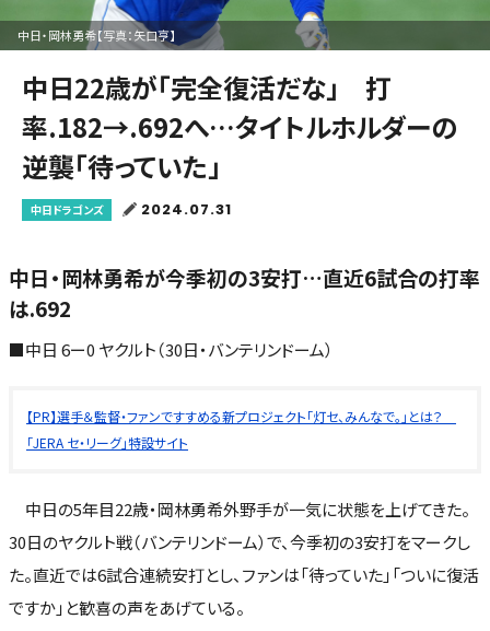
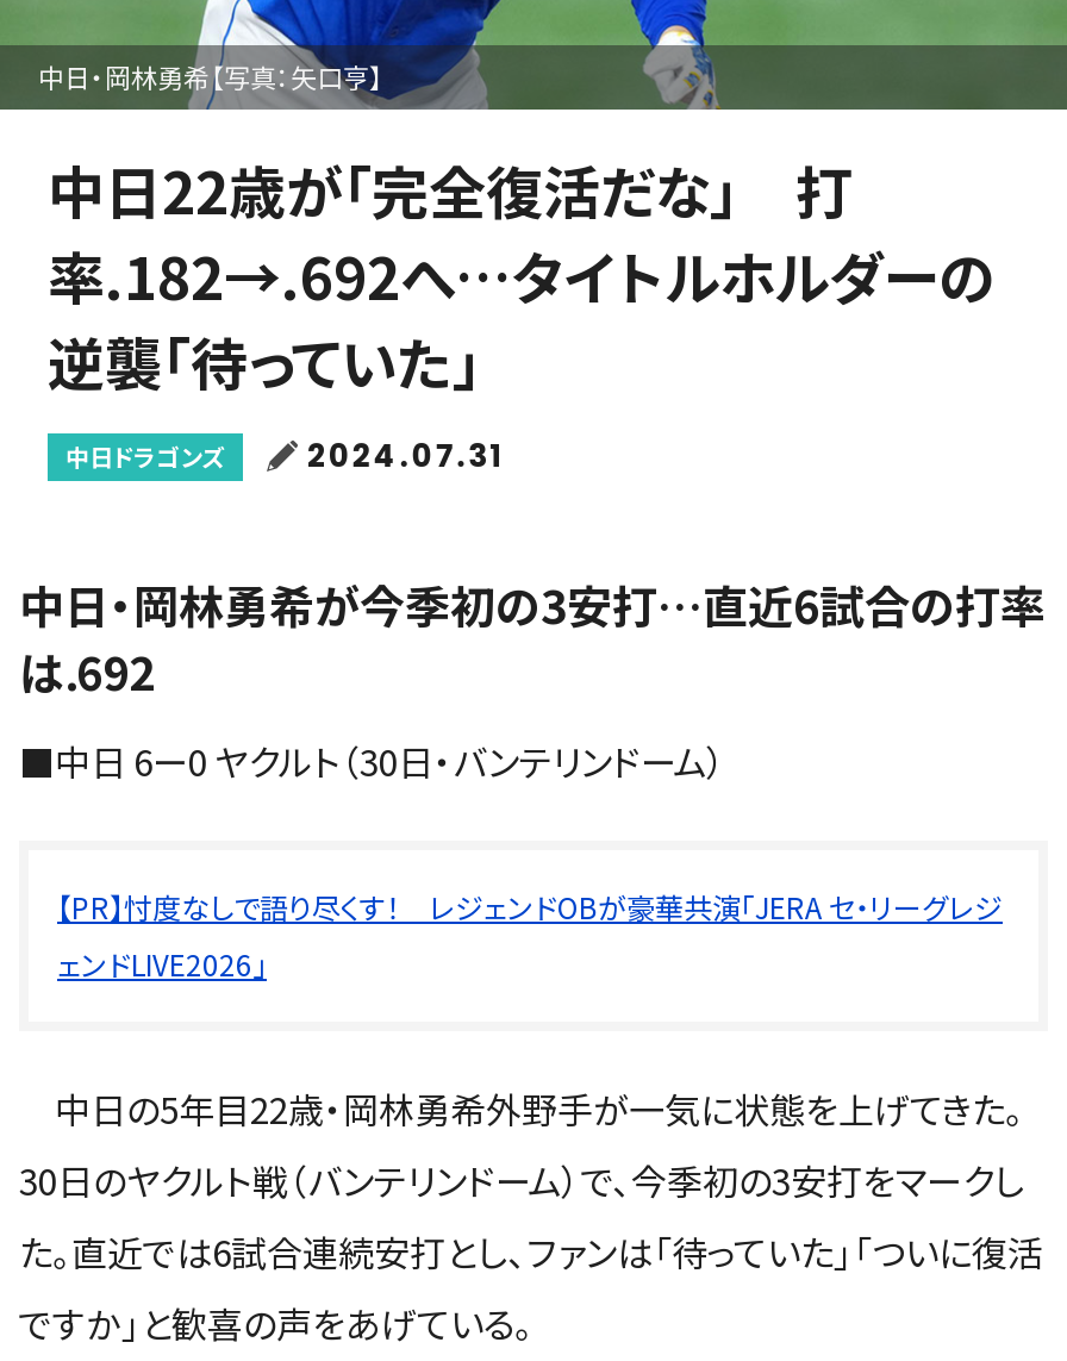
- 【PR】選手＆監督・ファンですすめる新プロジェクト「灯セ、みんなで。」とは？
- 「JERA セ・リーグ」特設サイト
+ 【PR】忖度なしで語り尽くす！ レジェンドOBが豪華共演「JERA セ・リーグレジ
+ ェンドLIVE2026」
